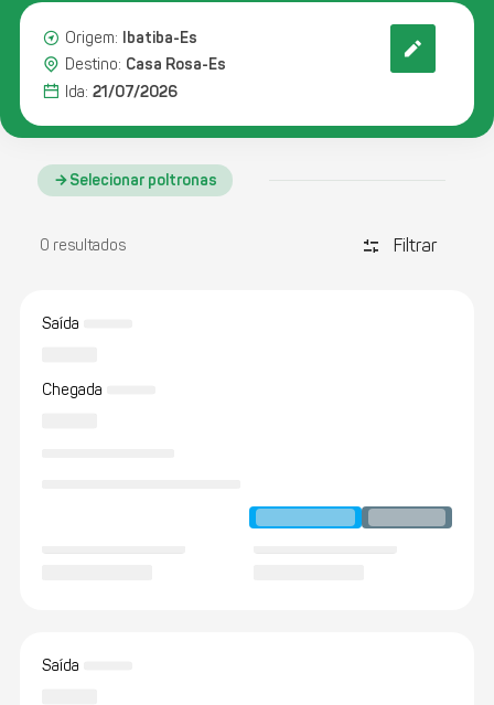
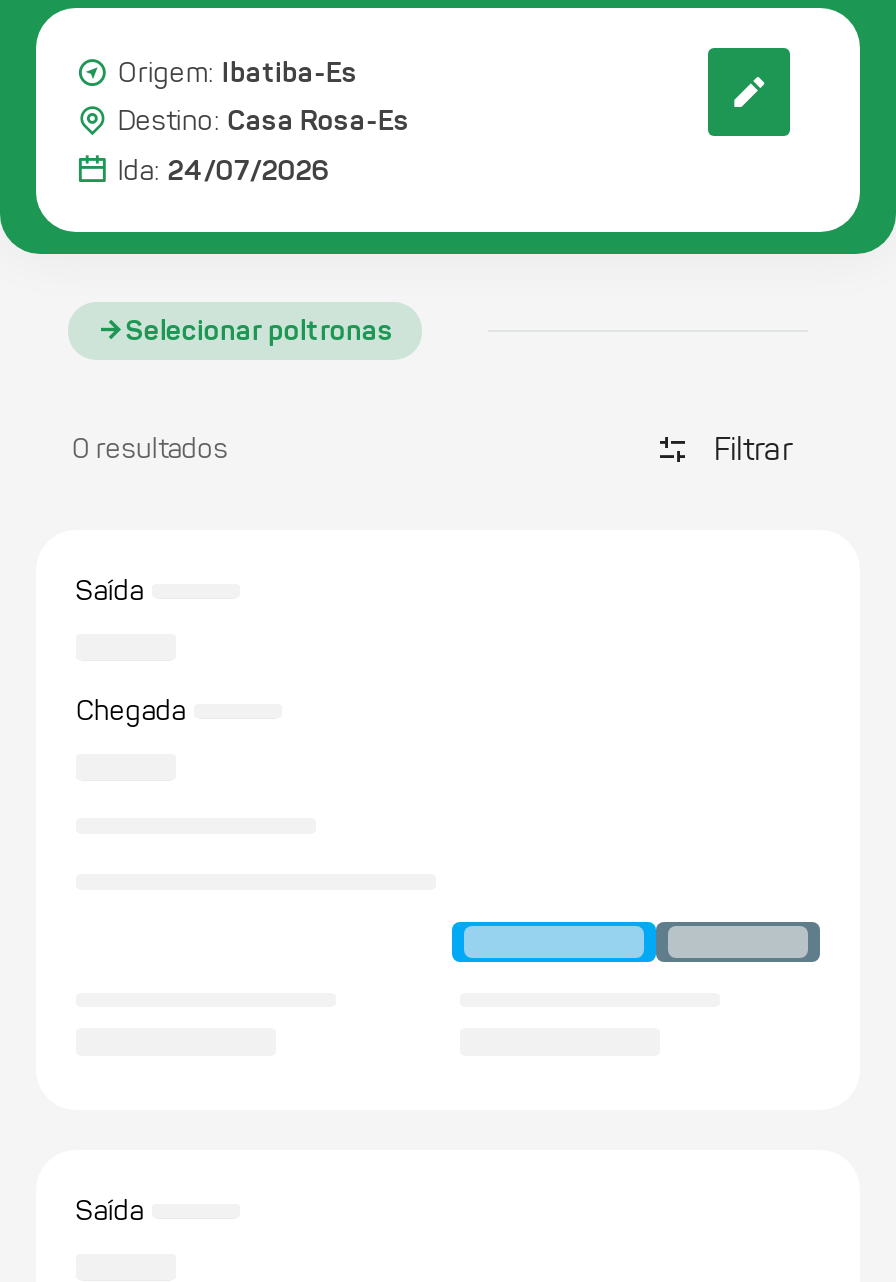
- Ida: 21/07/2026
+ Ida: 24/07/2026
